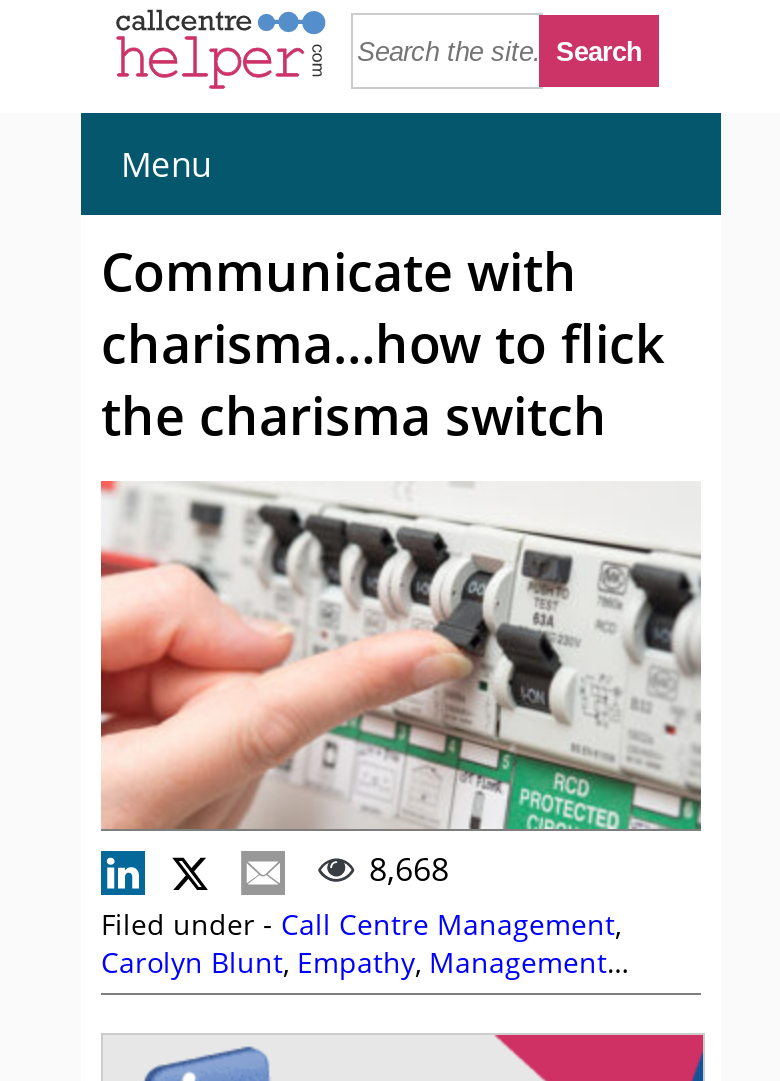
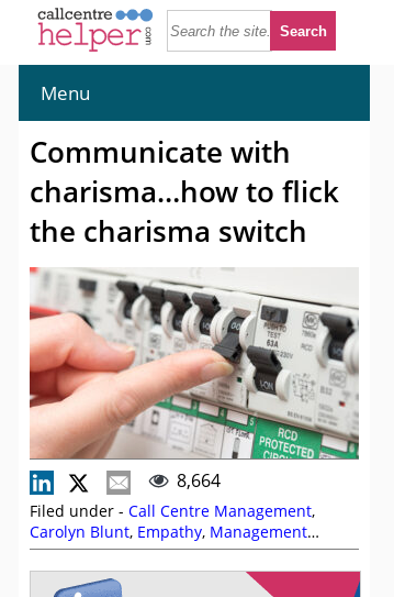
- 8,668
+ 8,664
